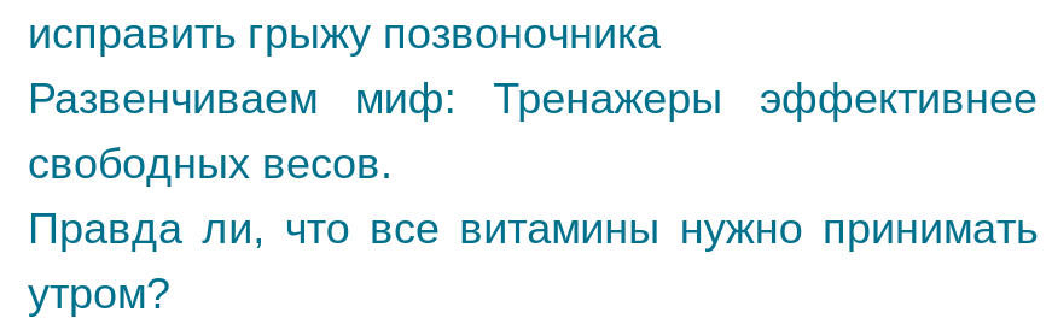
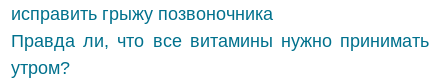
- Развенчиваем миф: Тренажеры эффективнее
- свободных весов.
